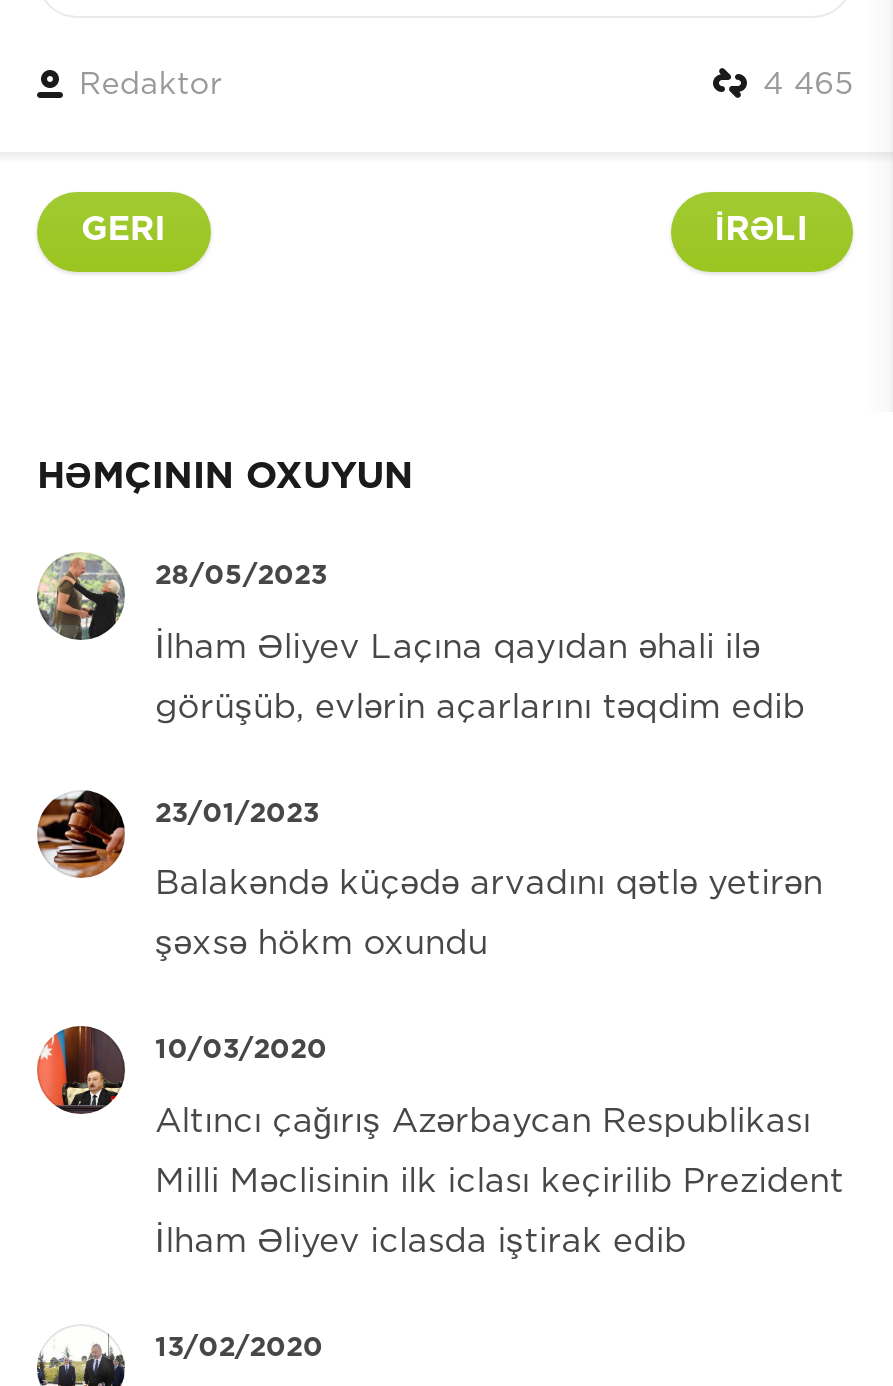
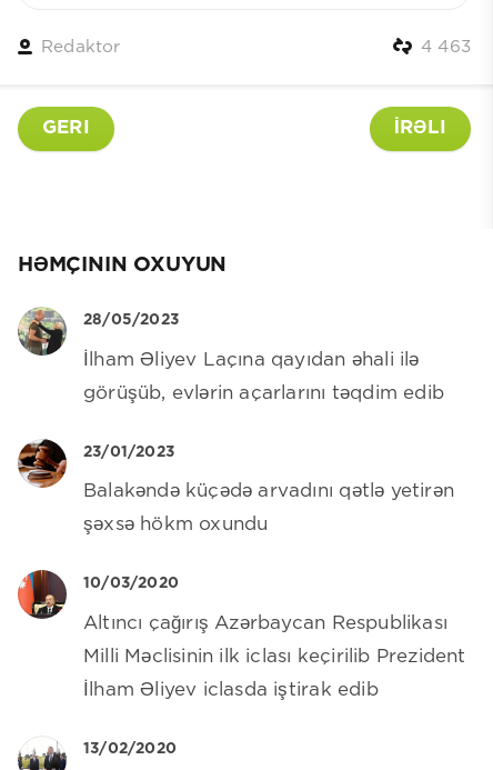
- 4 465
+ 4 463
